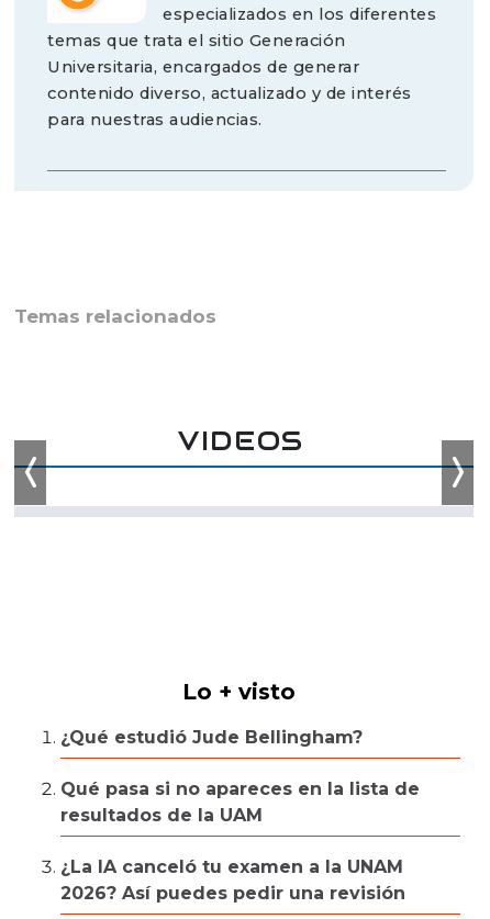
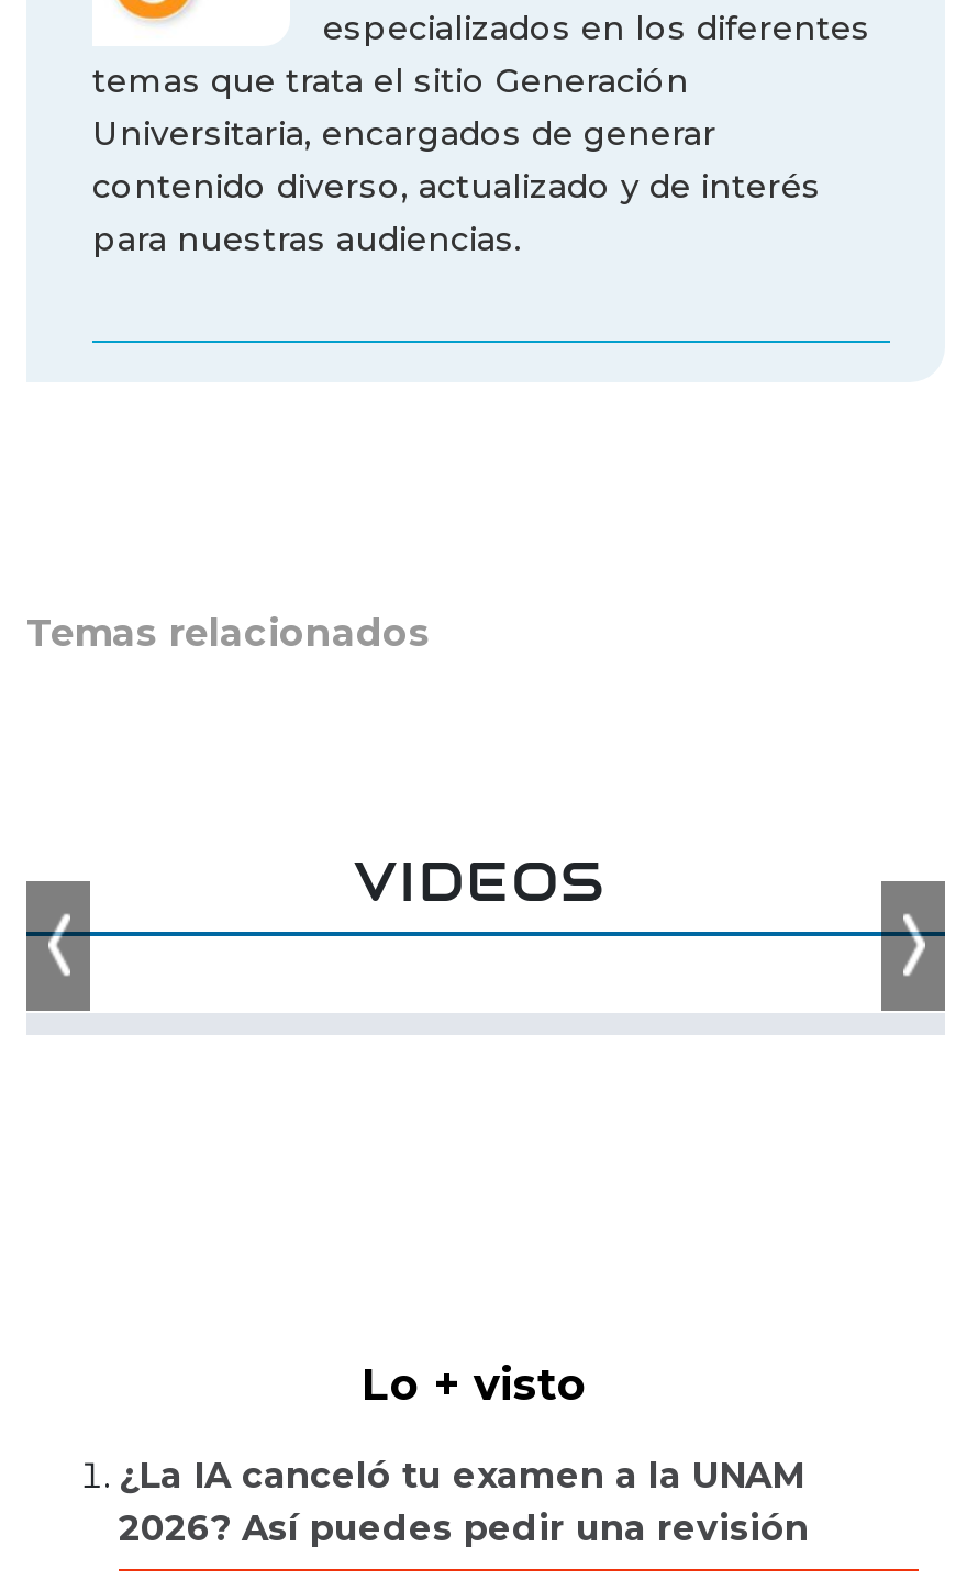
- ¿Qué estudió Jude Bellingham?
- Qué pasa si no apareces en la lista de
- resultados de la UAM
